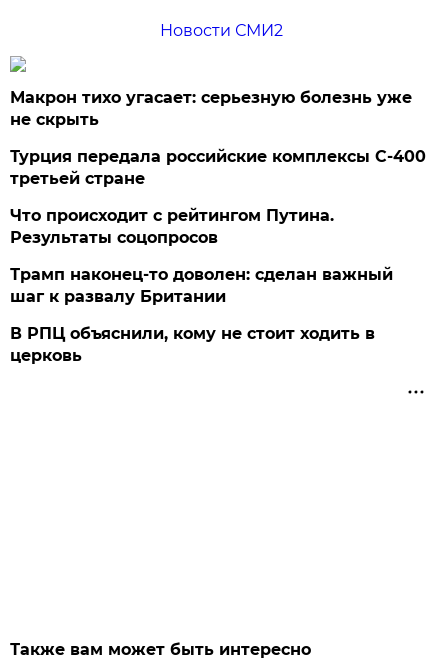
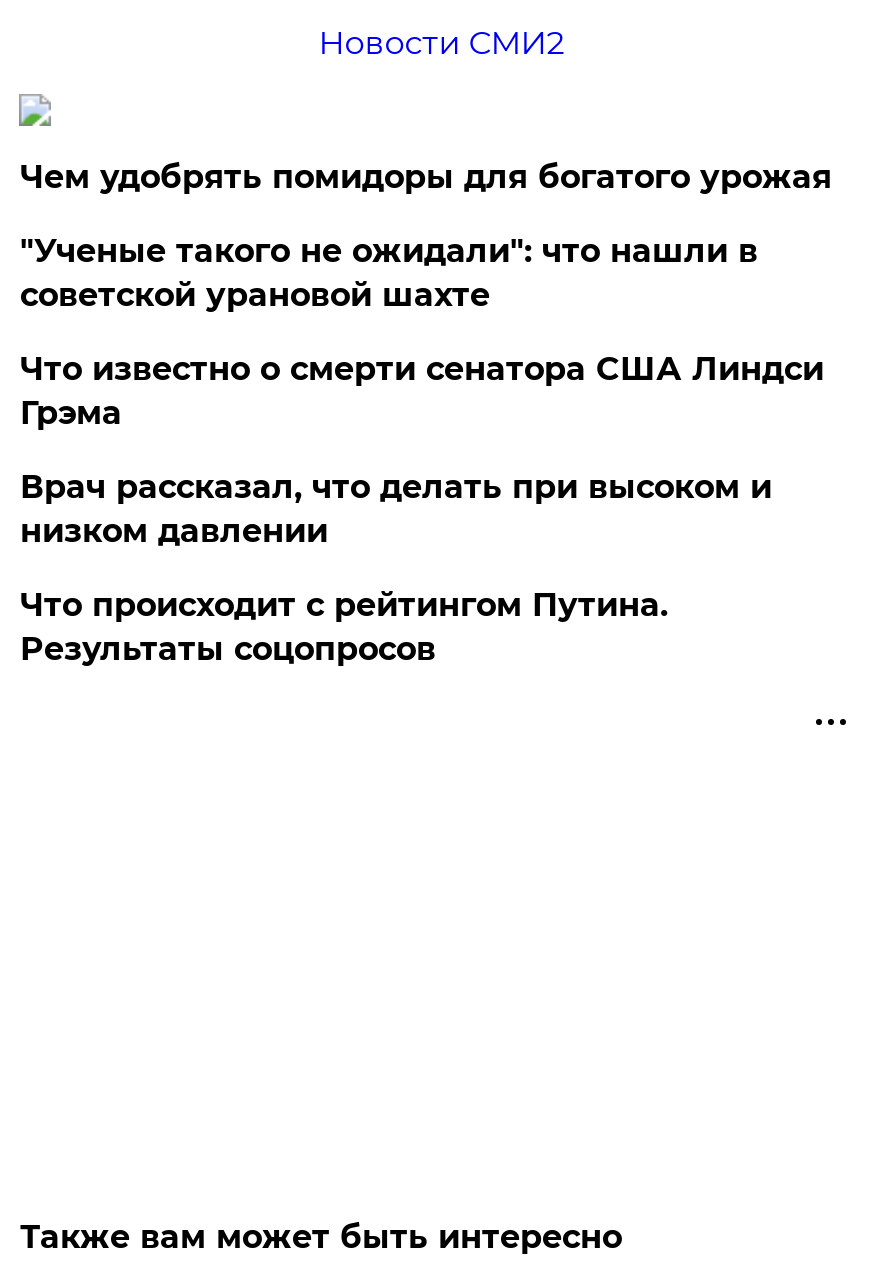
- Макрон тихо угасает: серьезную болезнь уже
- не скрыть
- Турция передала российские комплексы С-400
- третьей стране
+ Чем удобрять помидоры для богатого урожая
+ "Ученые такого не ожидали": что нашли в
+ советской урановой шахте
+ Что известно о смерти сенатора США Линдси
+ Грэма
+ Врач рассказал, что делать при высоком и
+ низком давлении

moved down: Что происходит с рейтингом Путина. | Результаты соцопросов

- Трамп наконец-то доволен: сделан важный
- шаг к развалу Британии
- В РПЦ объяснили, кому не стоит ходить в
- церковь
